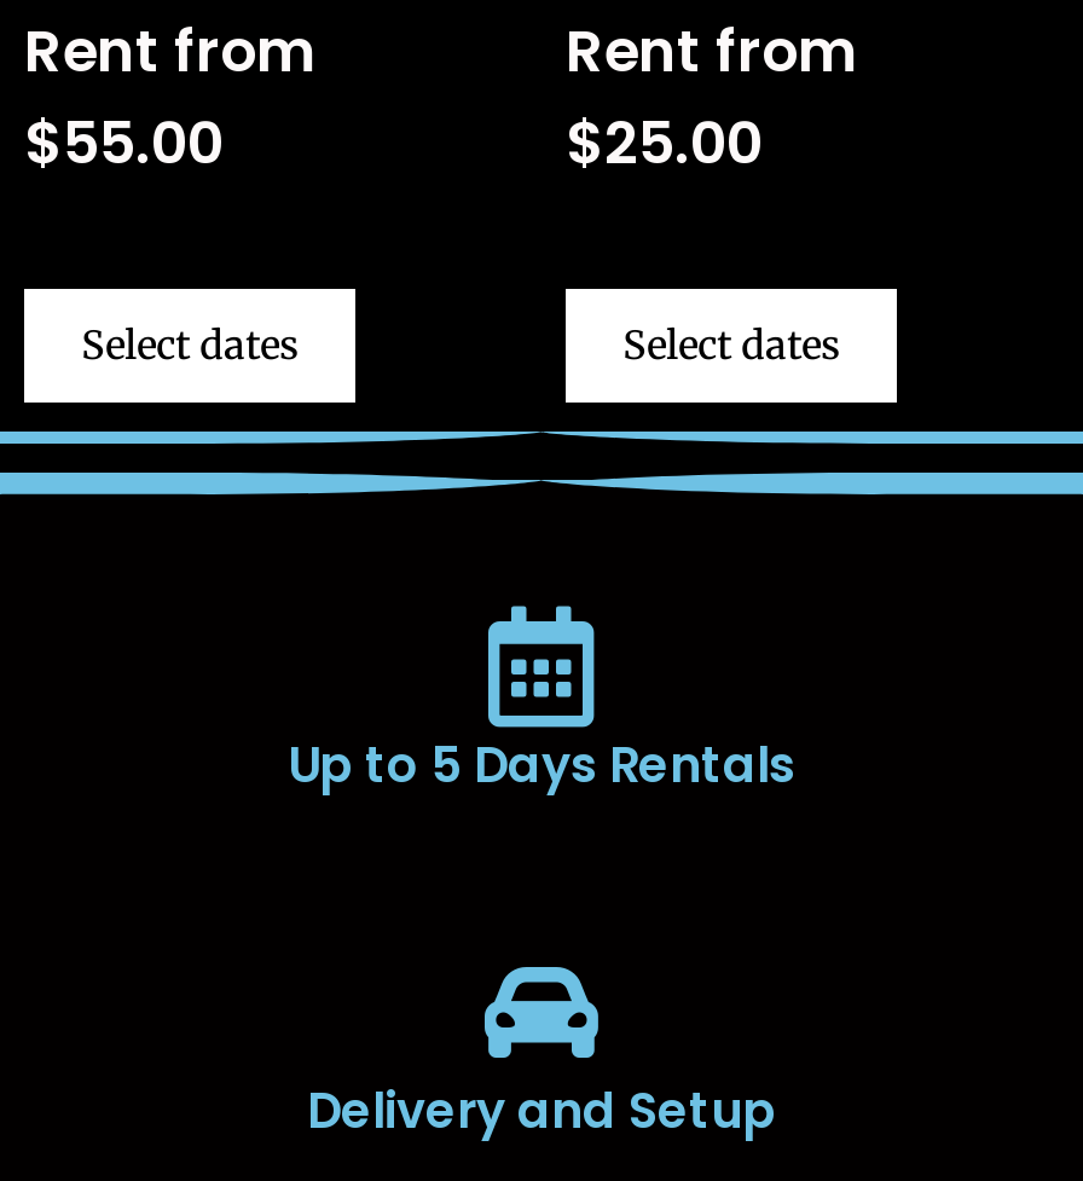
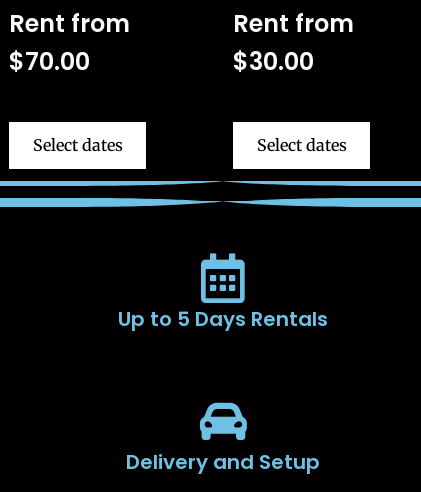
- $55.00
+ $70.00

- $25.00
+ $30.00
